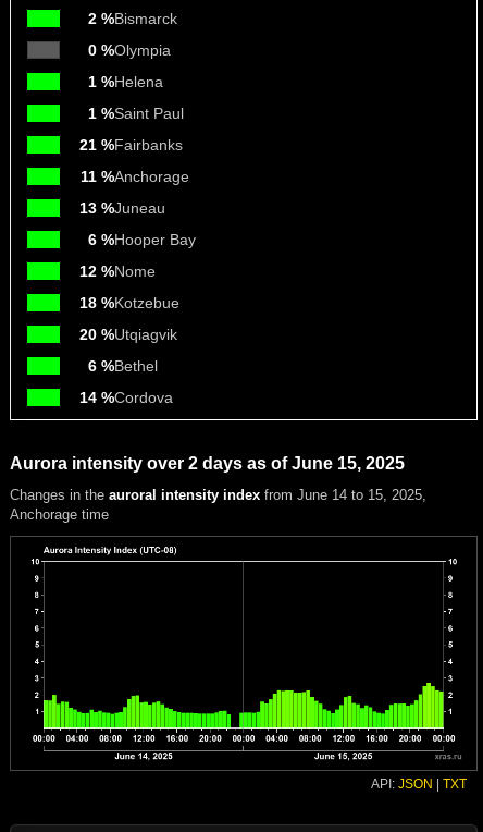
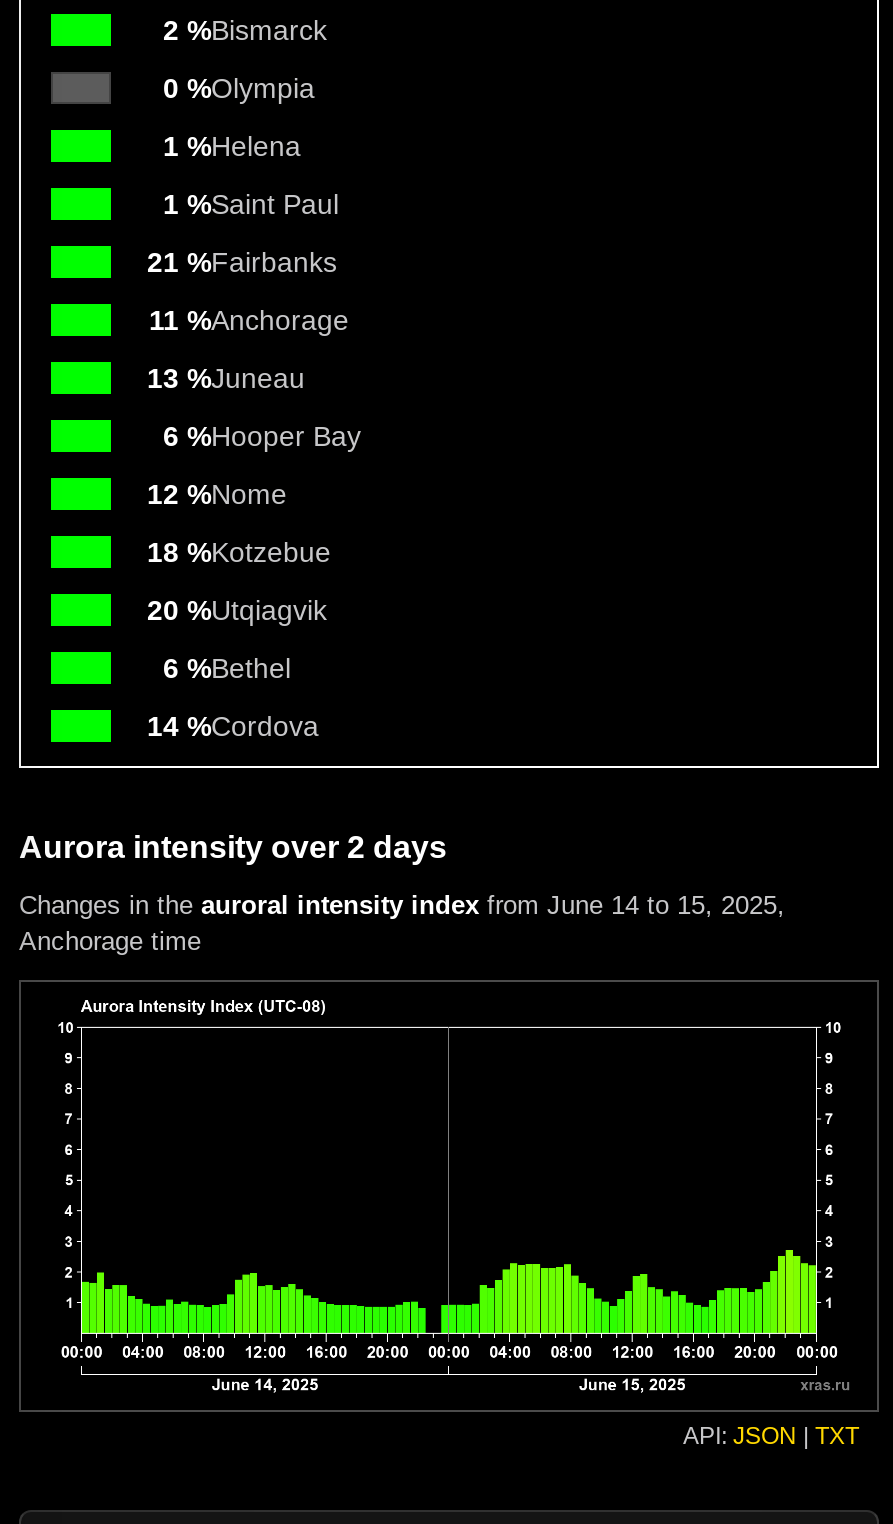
- Aurora intensity over 2 days as of June 15, 2025
+ Aurora intensity over 2 days
